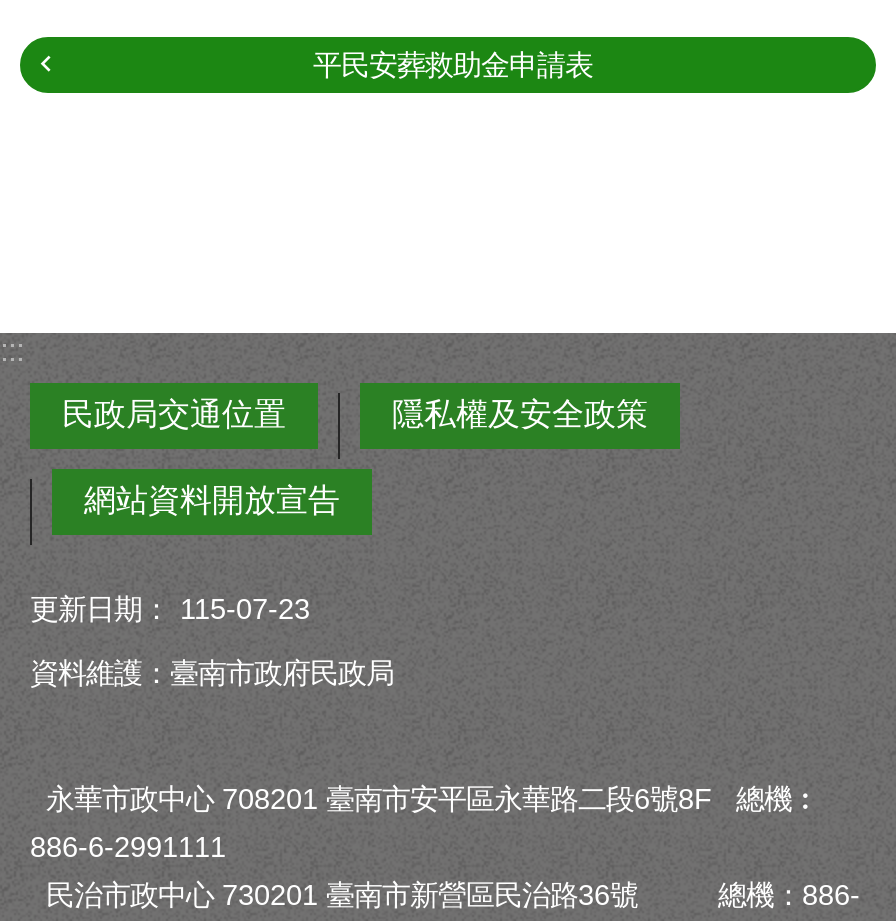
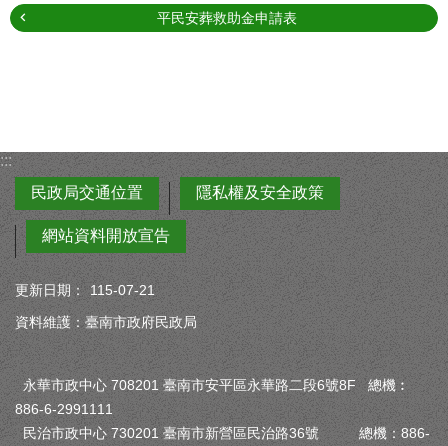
- 更新日期： 115-07-23
+ 更新日期： 115-07-21
